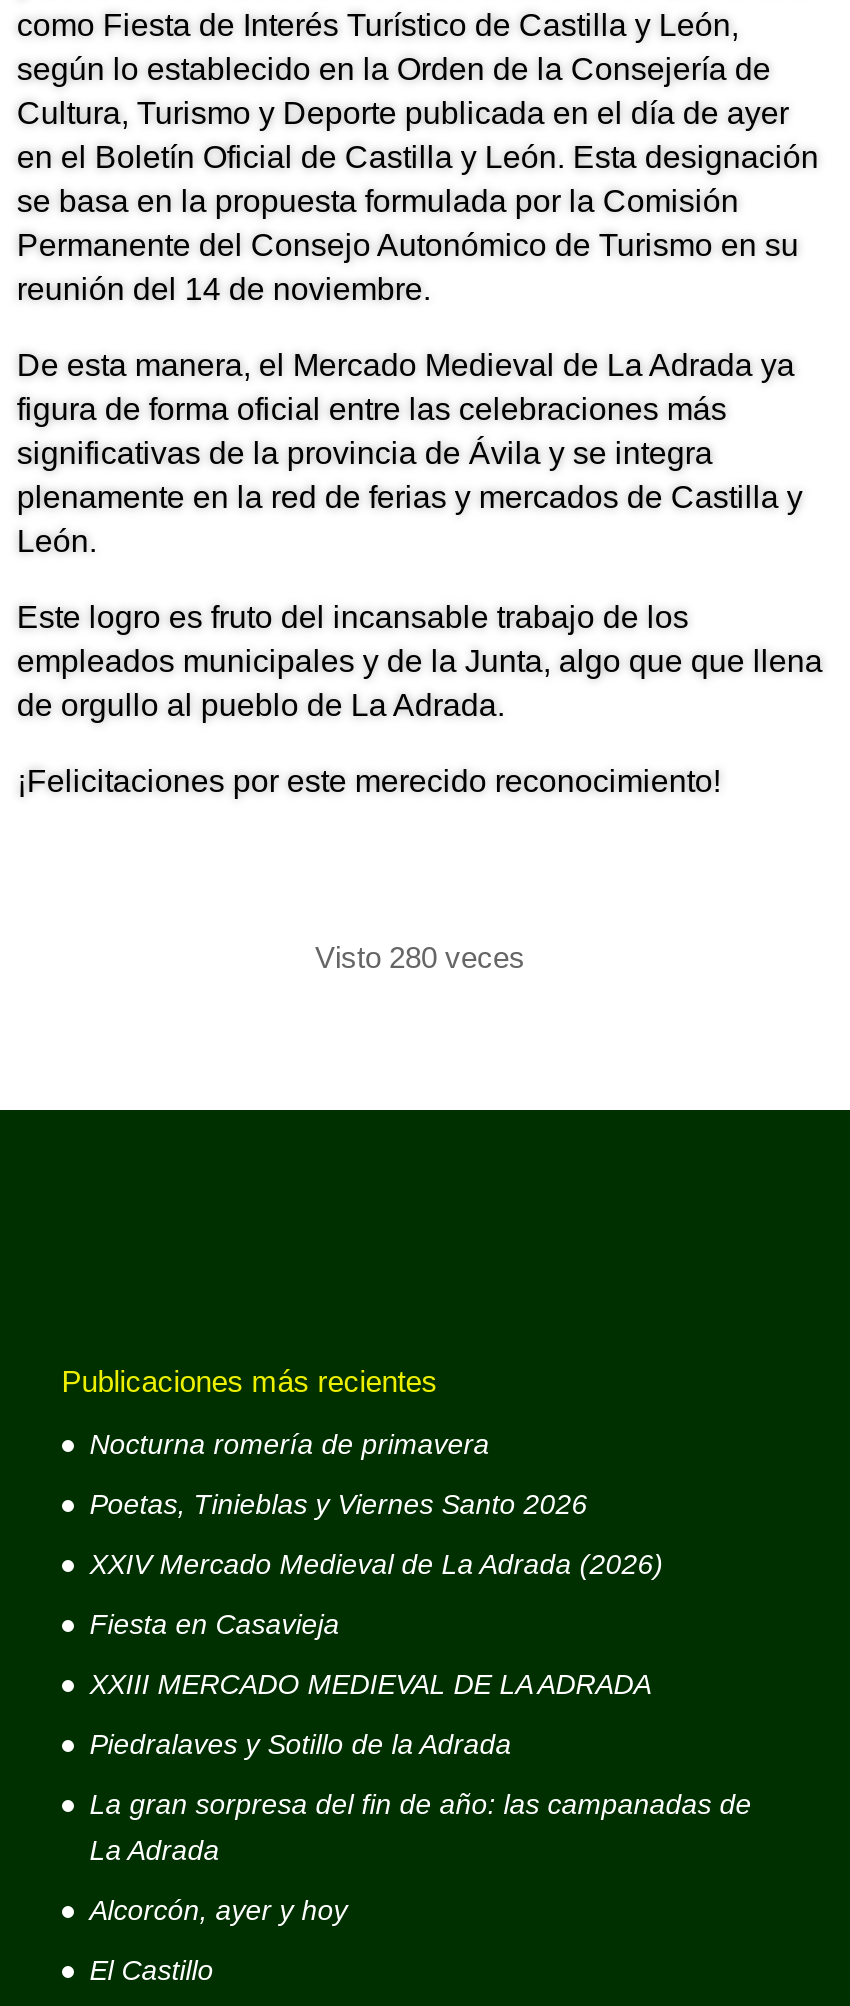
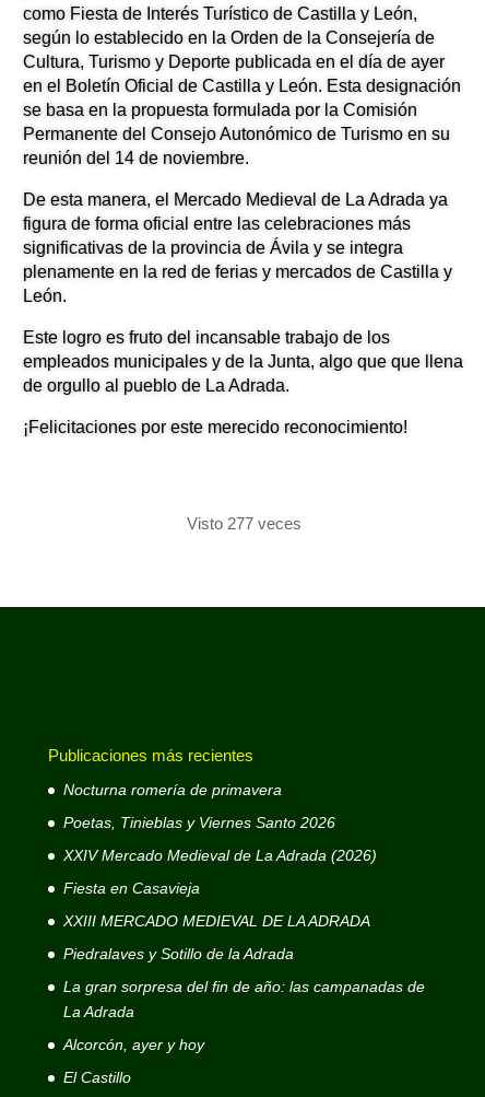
- Visto 280 veces
+ Visto 277 veces
